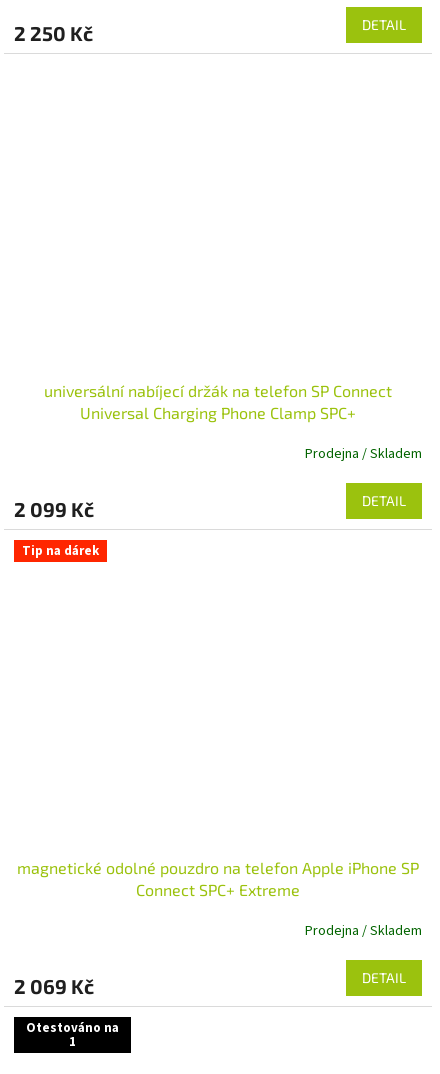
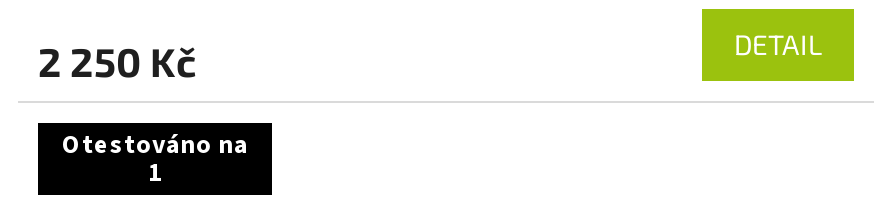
- universální nabíjecí držák na telefon SP Connect
- Universal Charging Phone Clamp SPC+
- Prodejna / Skladem
- 2 099 Kč
- DETAIL
- Tip na dárek

- magnetické odolné pouzdro na telefon Apple iPhone SP
- Connect SPC+ Extreme
- Prodejna / Skladem
- 2 069 Kč
- DETAIL
